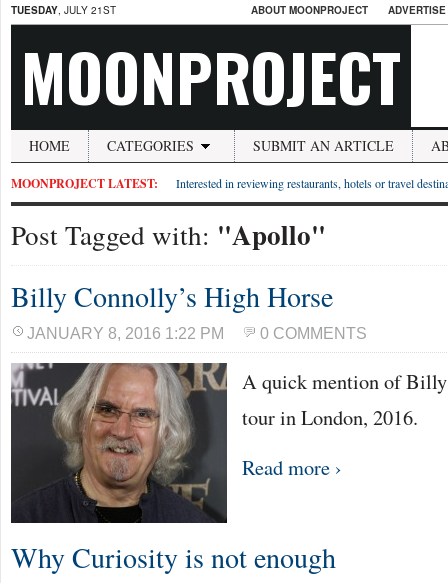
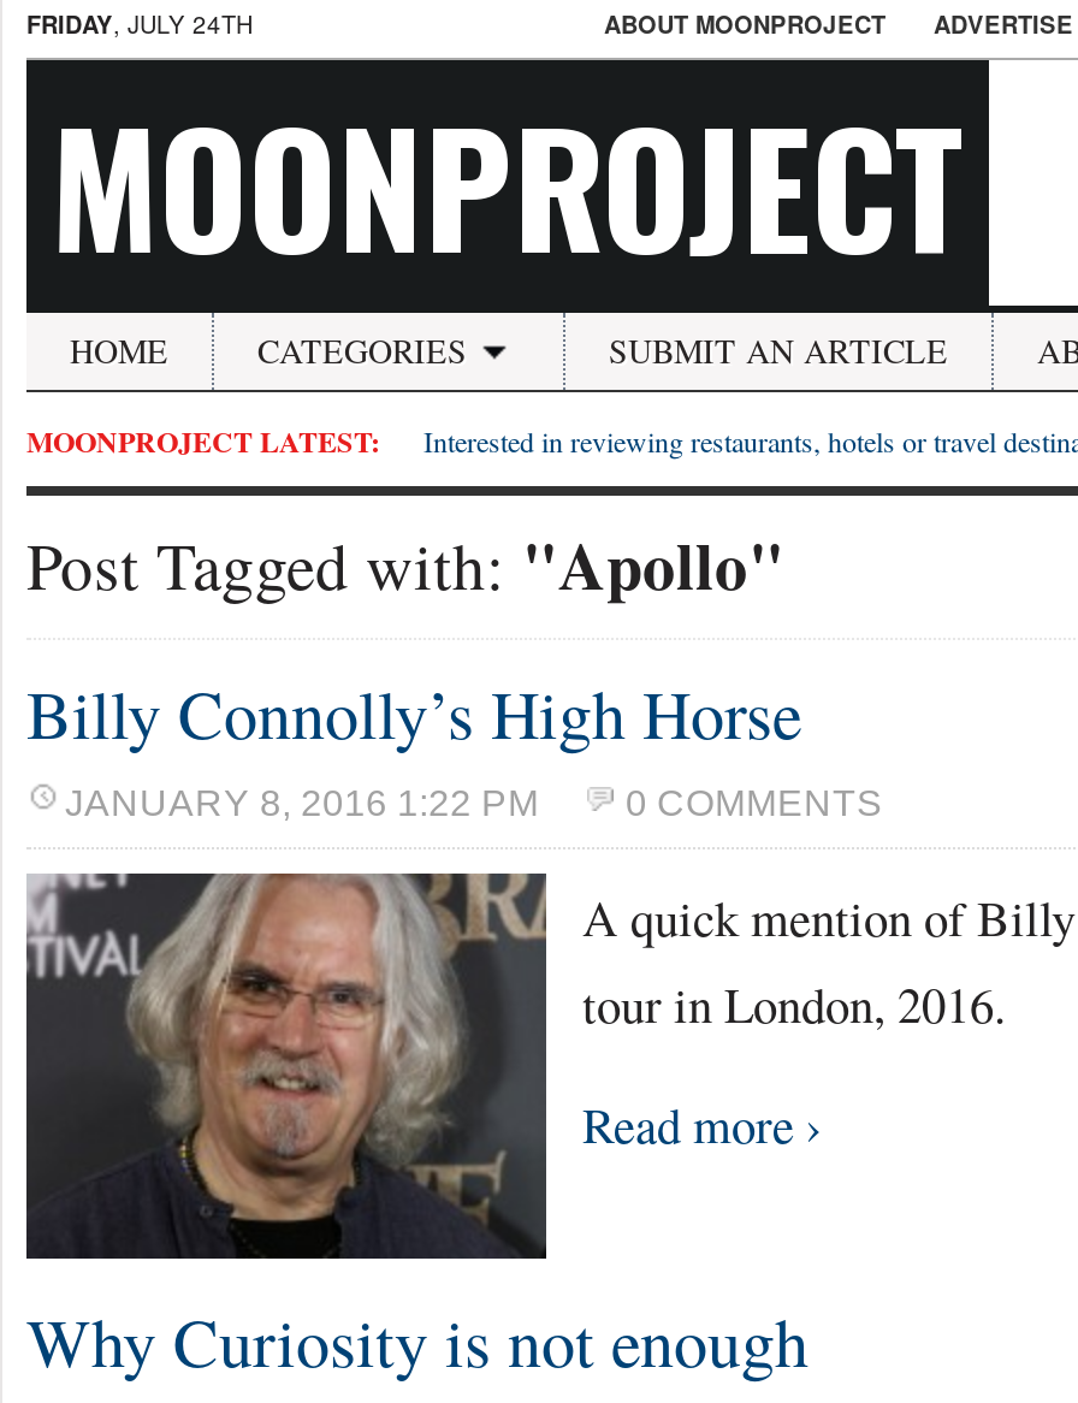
- TUESDAY, JULY 21ST
+ FRIDAY, JULY 24TH
